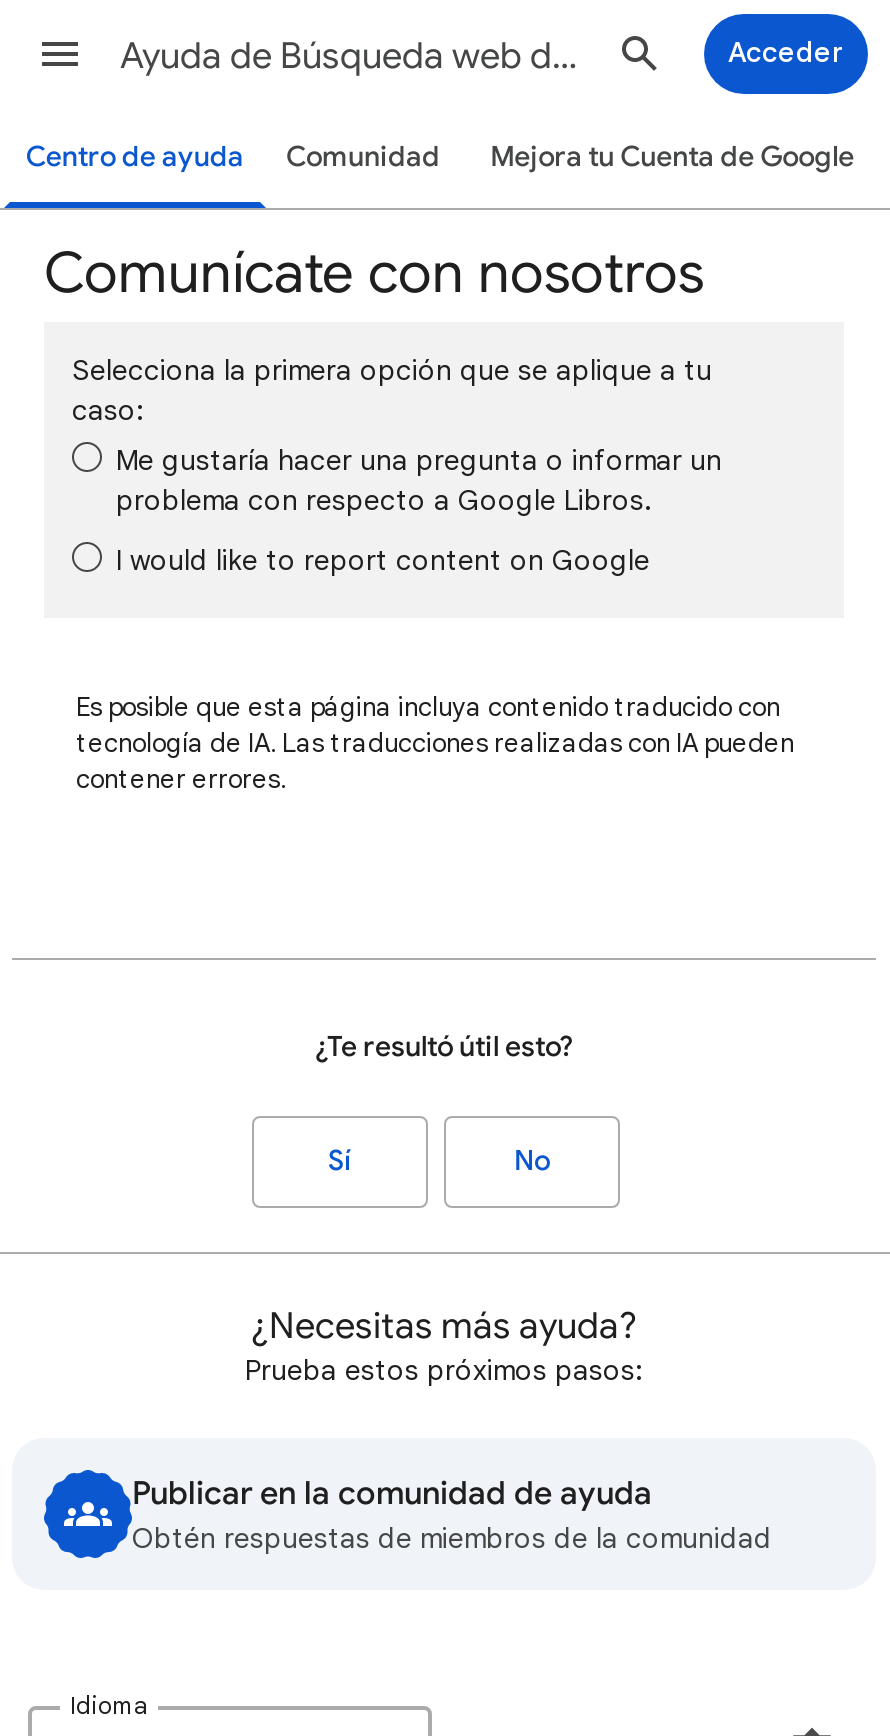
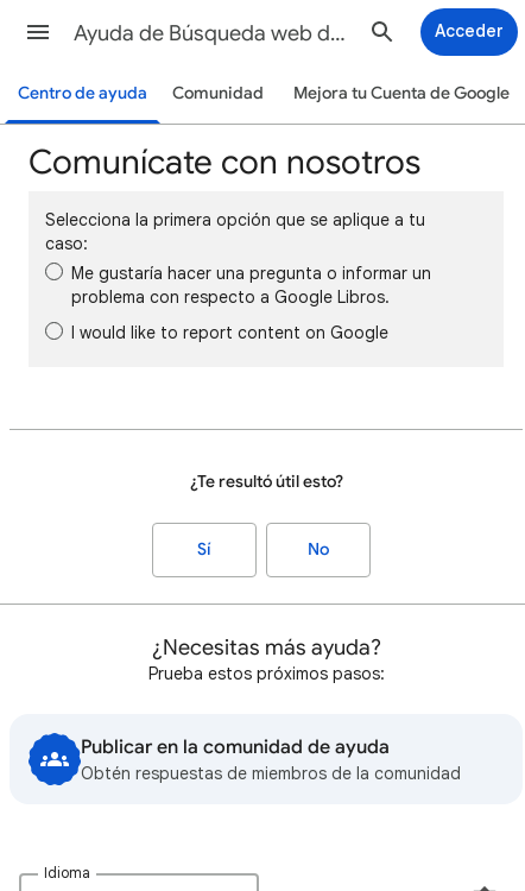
- Es posible que esta página incluya contenido traducido con
- tecnología de IA. Las traducciones realizadas con IA pueden
- contener errores.
